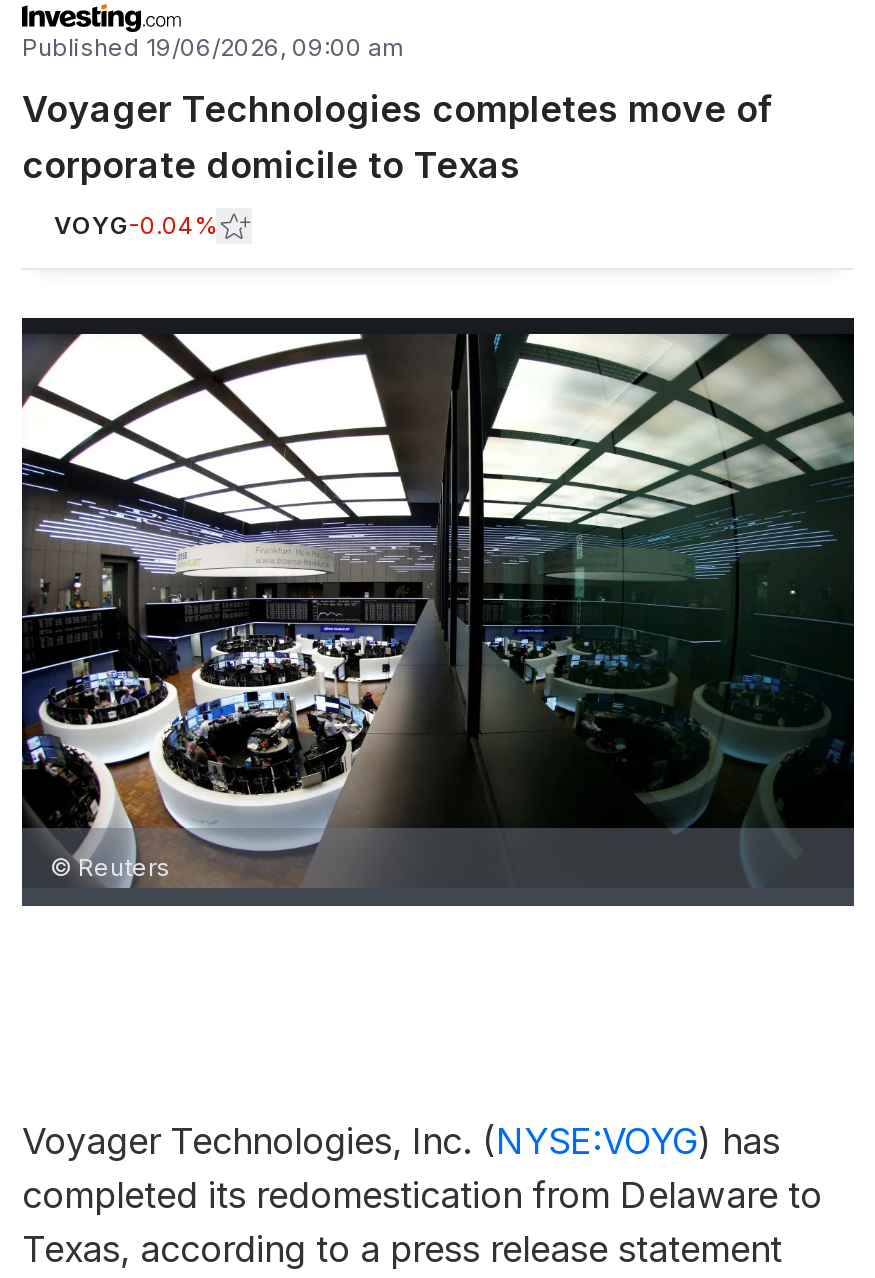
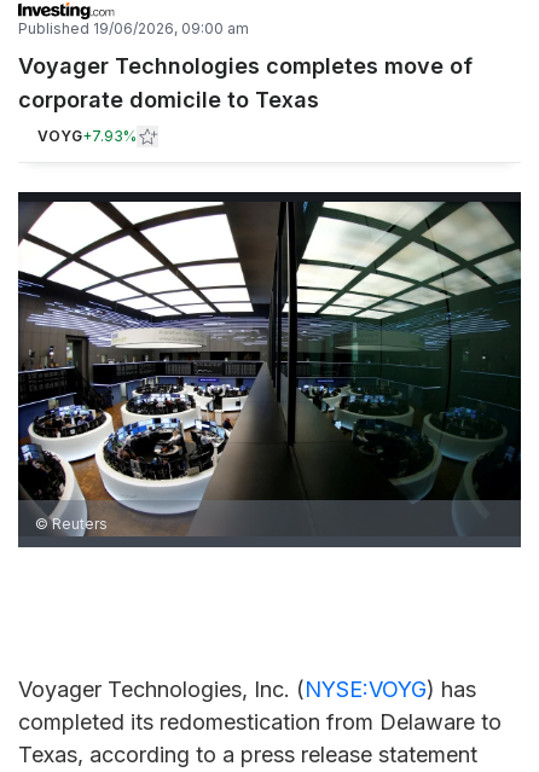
- VOYG-0.04%
+ VOYG+7.93%
